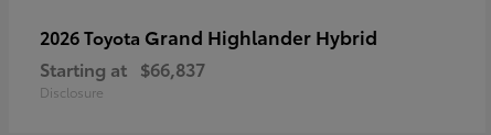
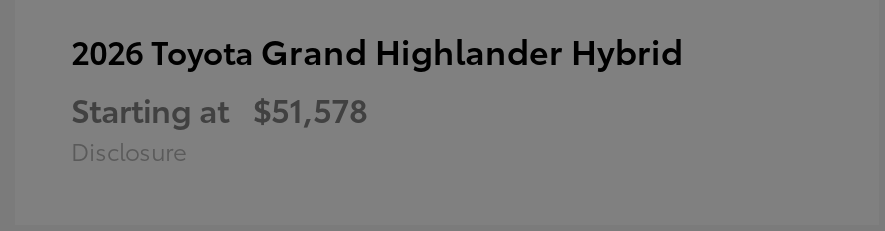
- Starting at $66,837
+ Starting at $51,578
